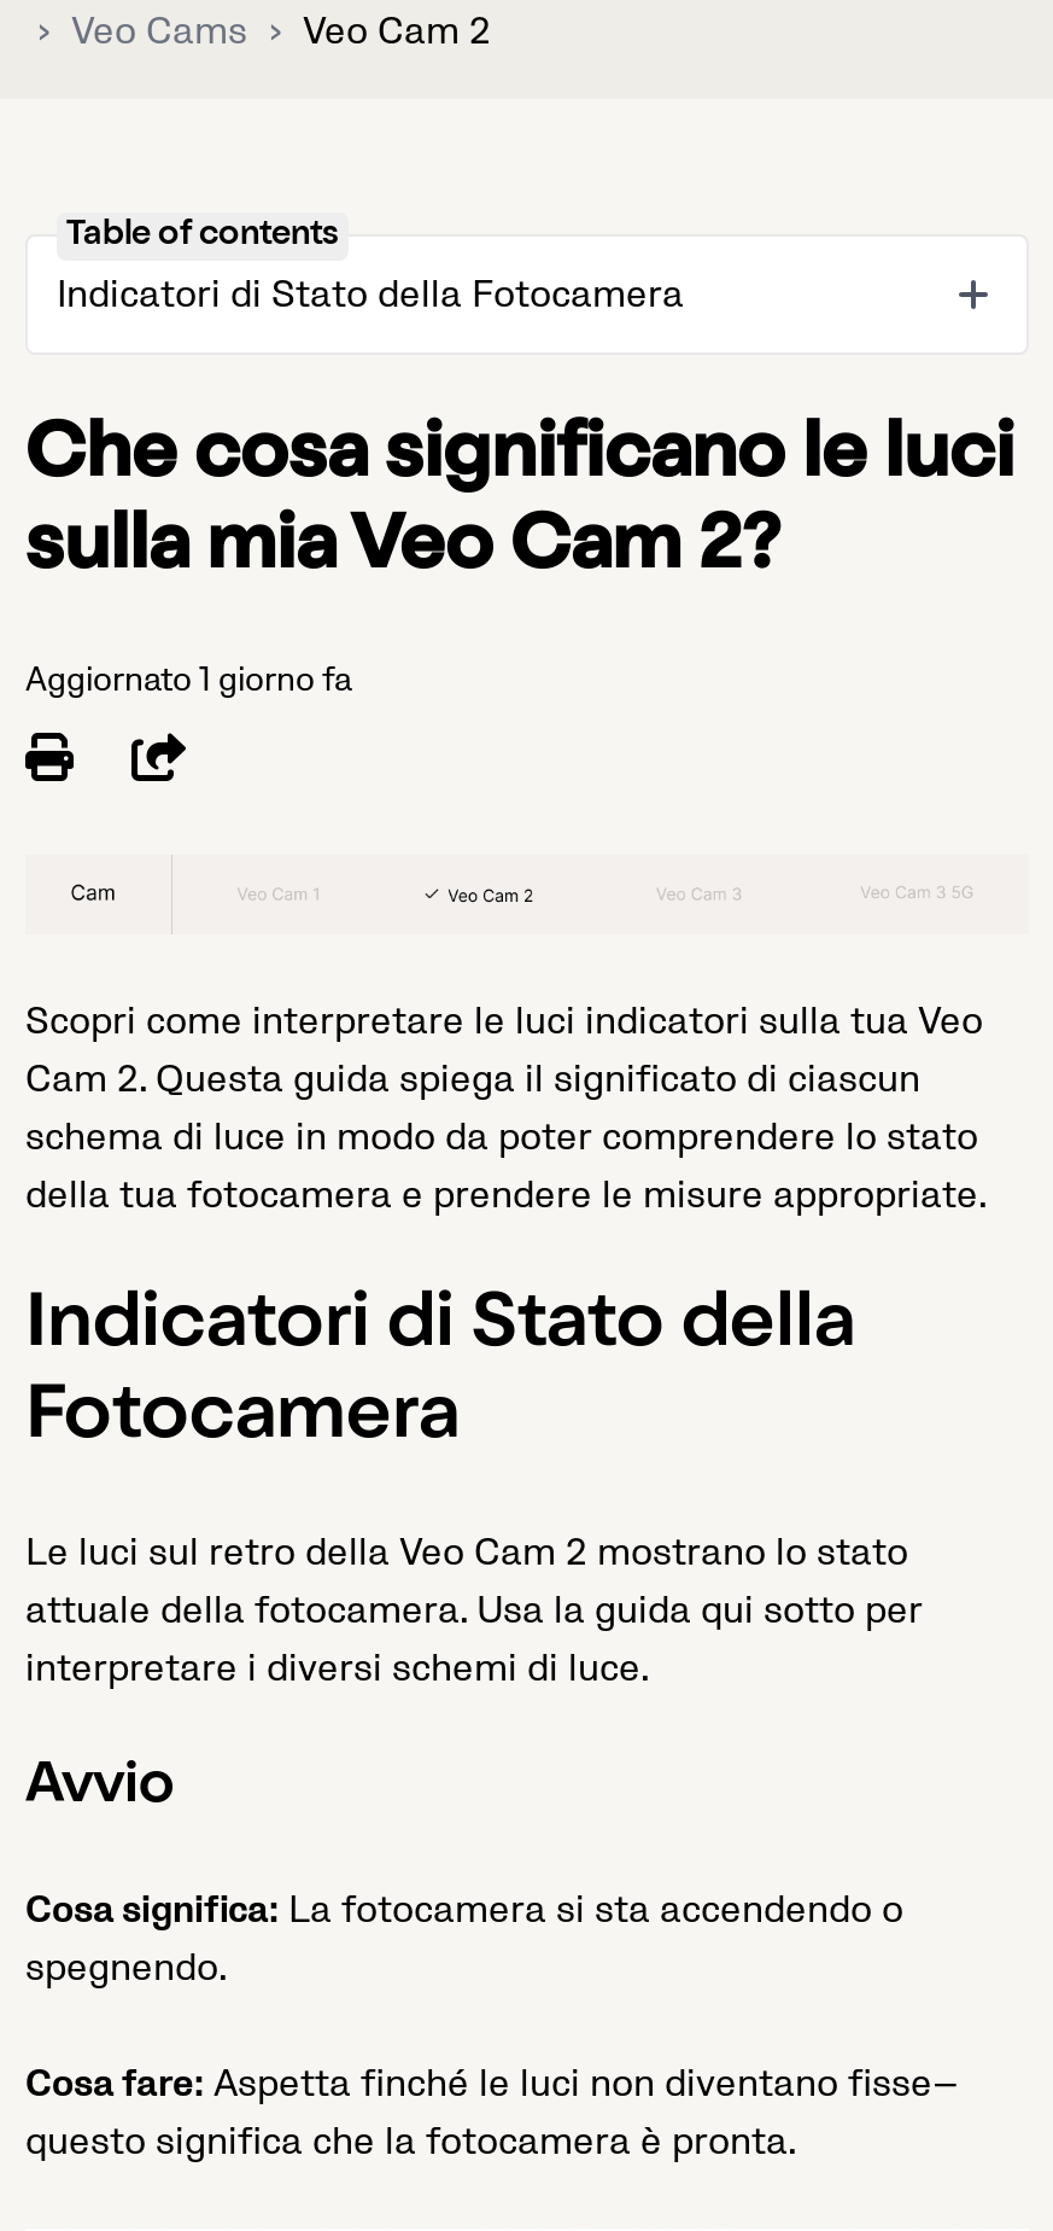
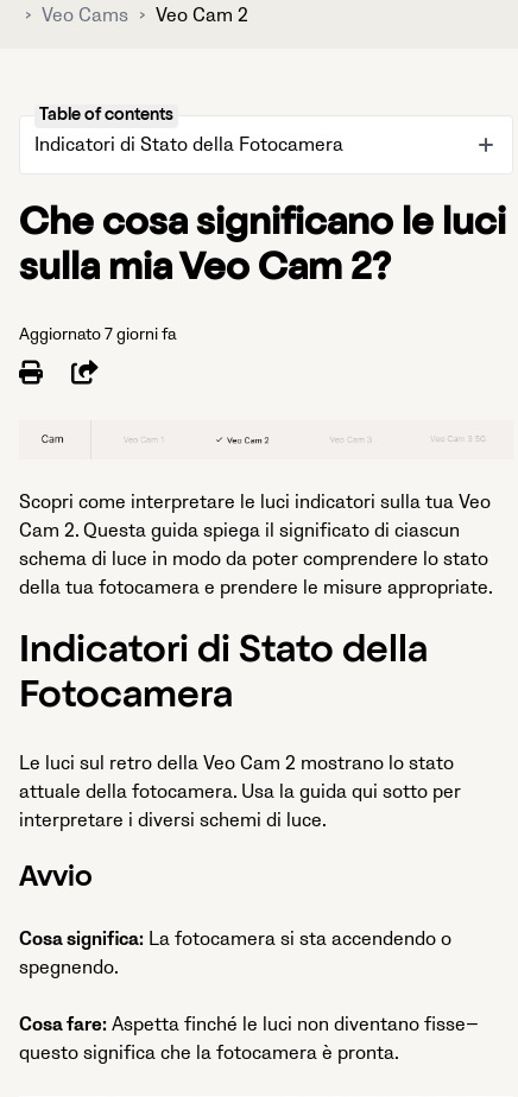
- Aggiornato 1 giorno fa
+ Aggiornato 7 giorni fa
